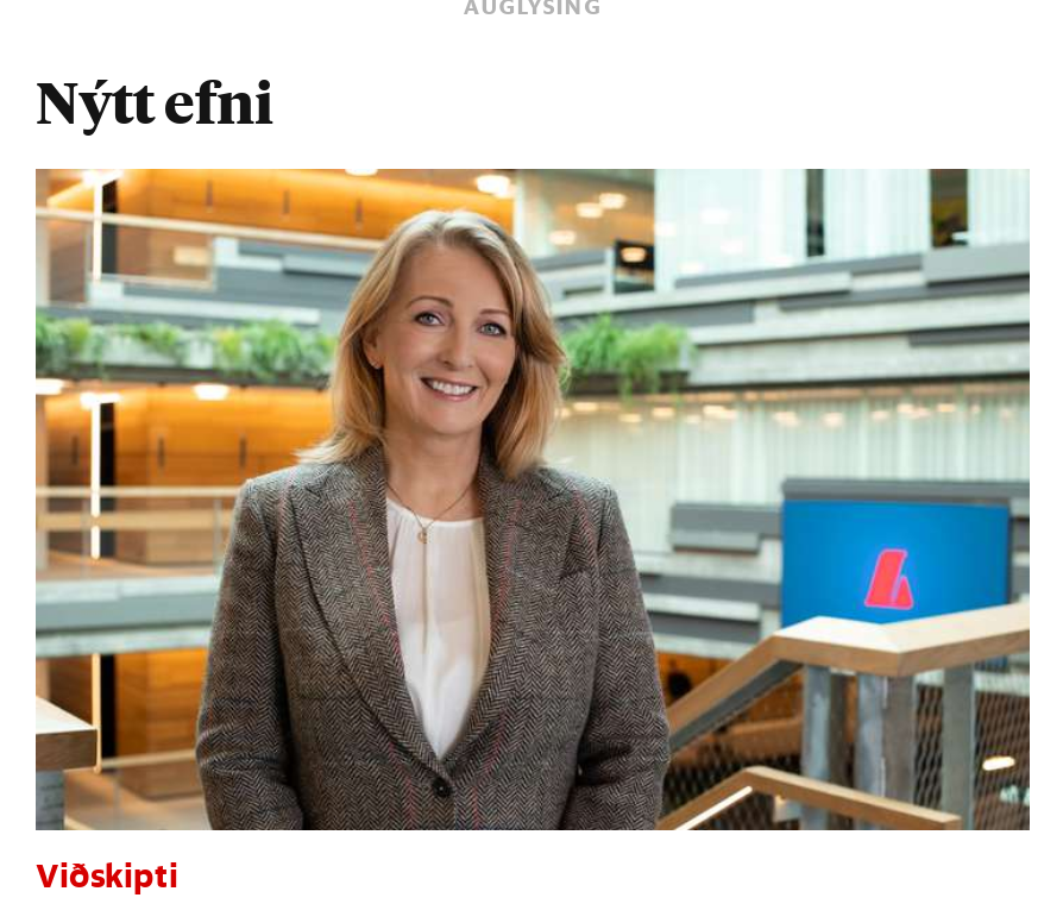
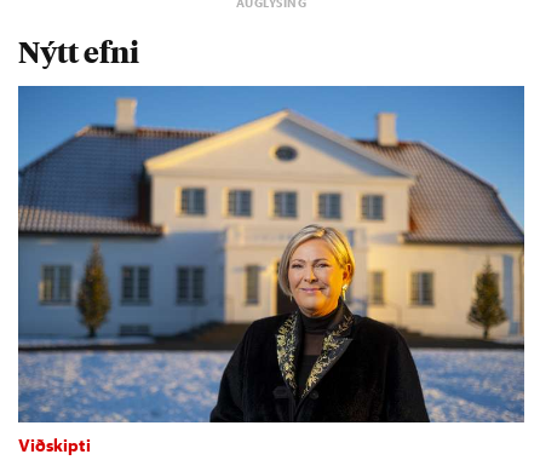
- [image]
+ [image]
